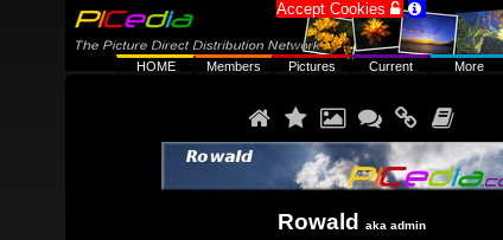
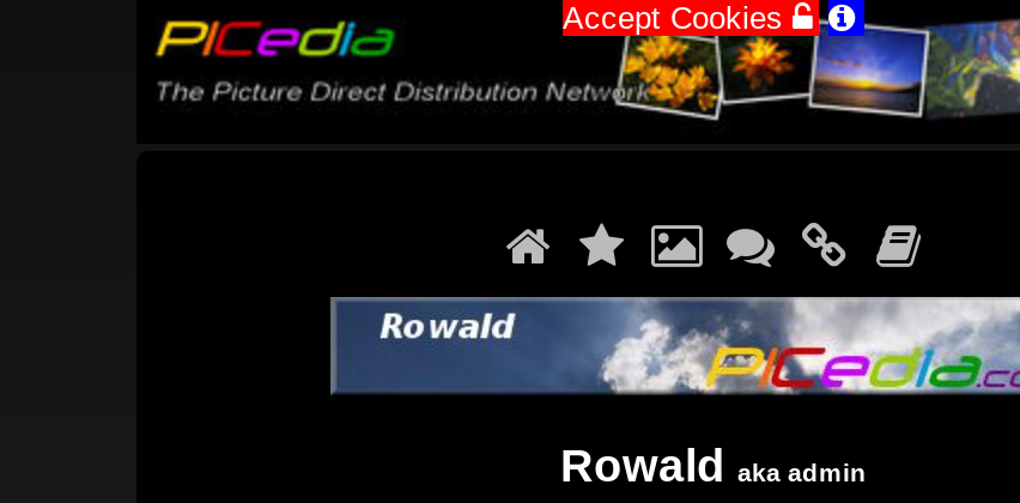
- HOME
- Members
- Pictures
- Current
- More
